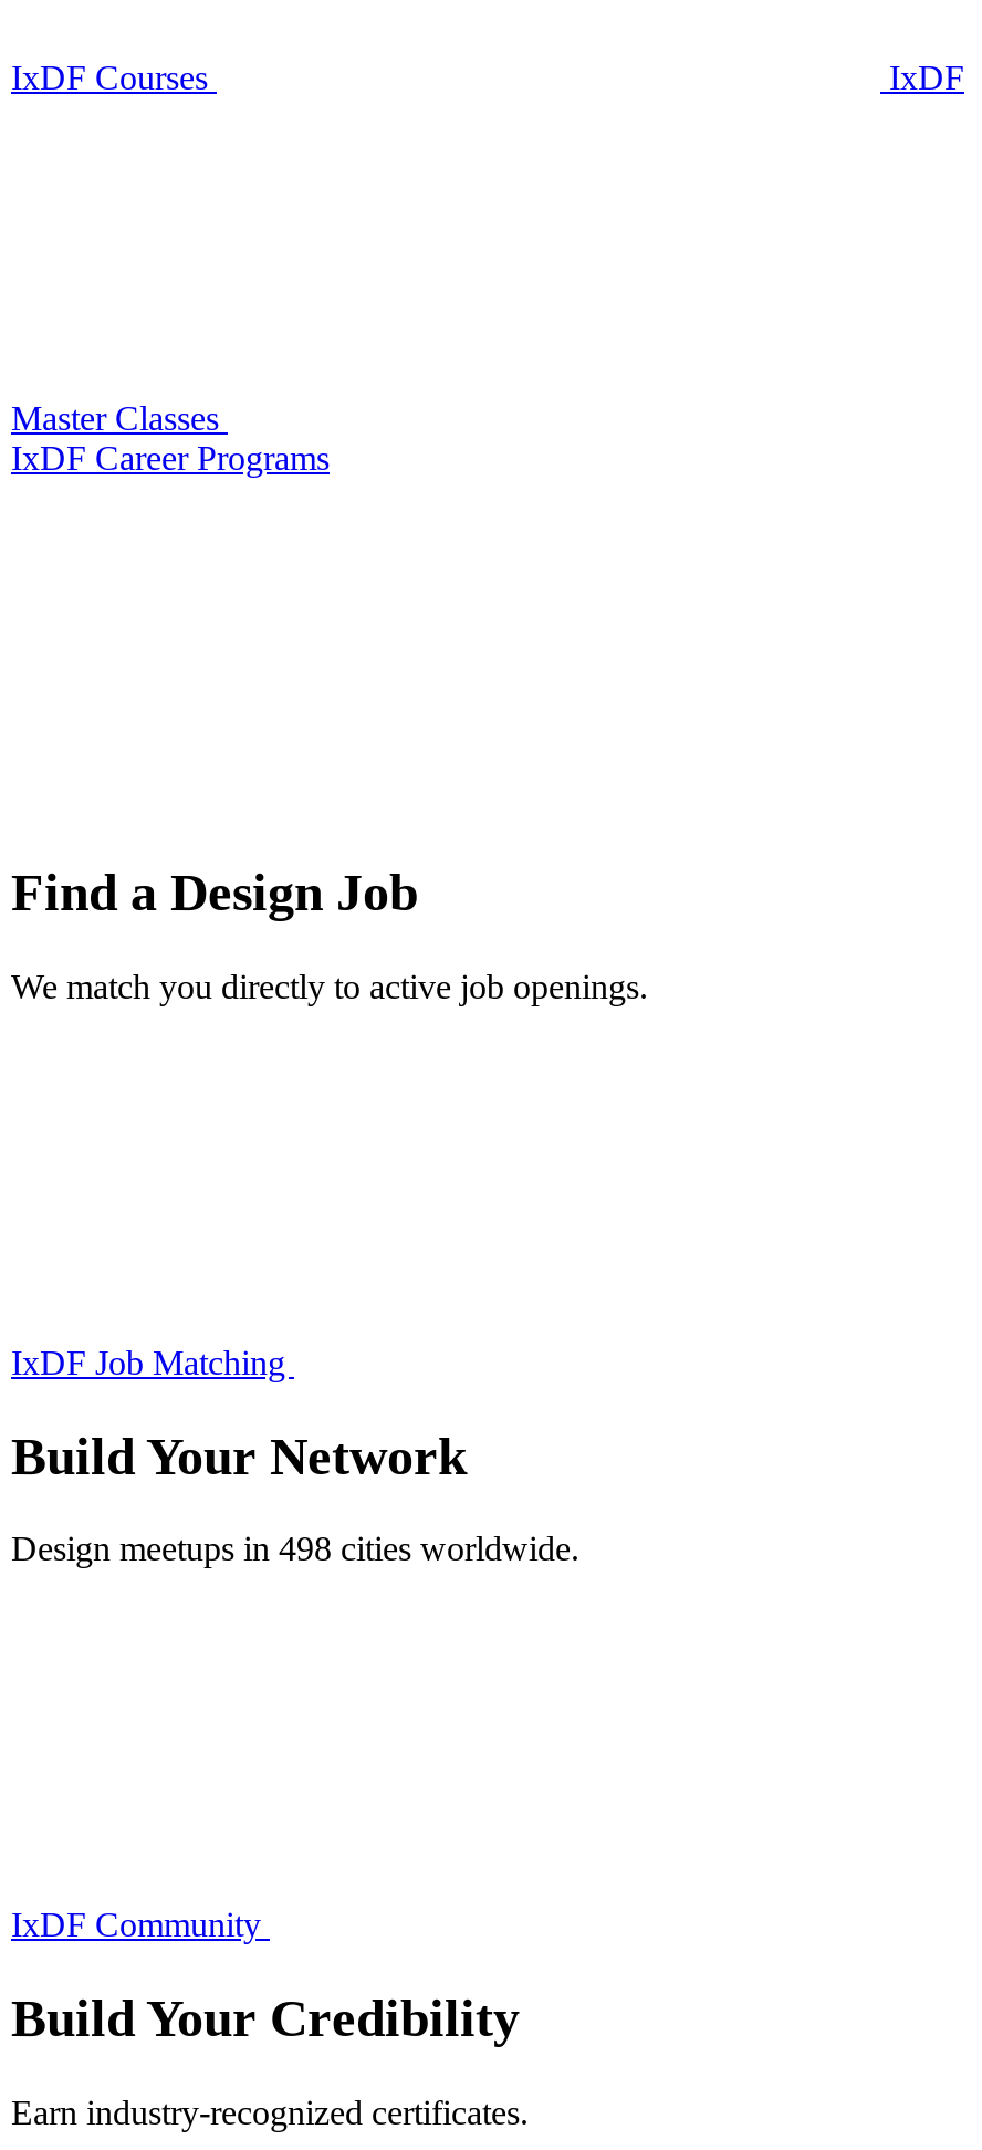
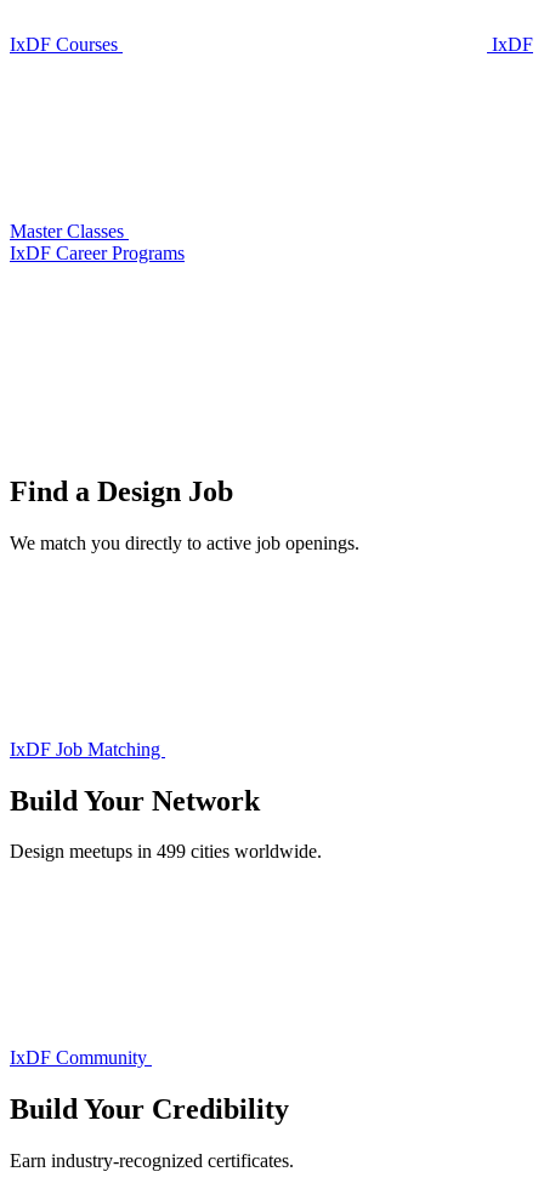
- Design meetups in 498 cities worldwide.
+ Design meetups in 499 cities worldwide.
